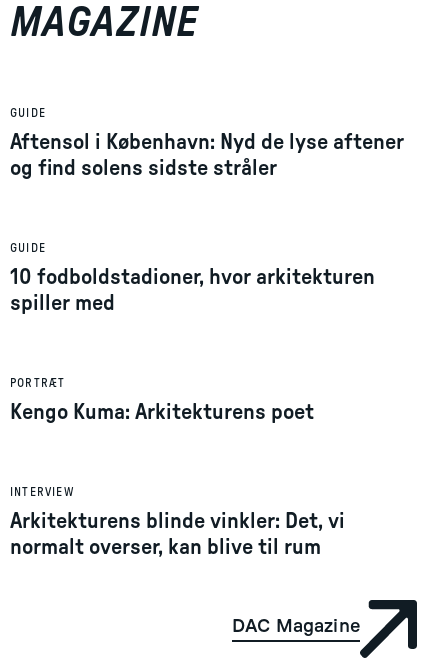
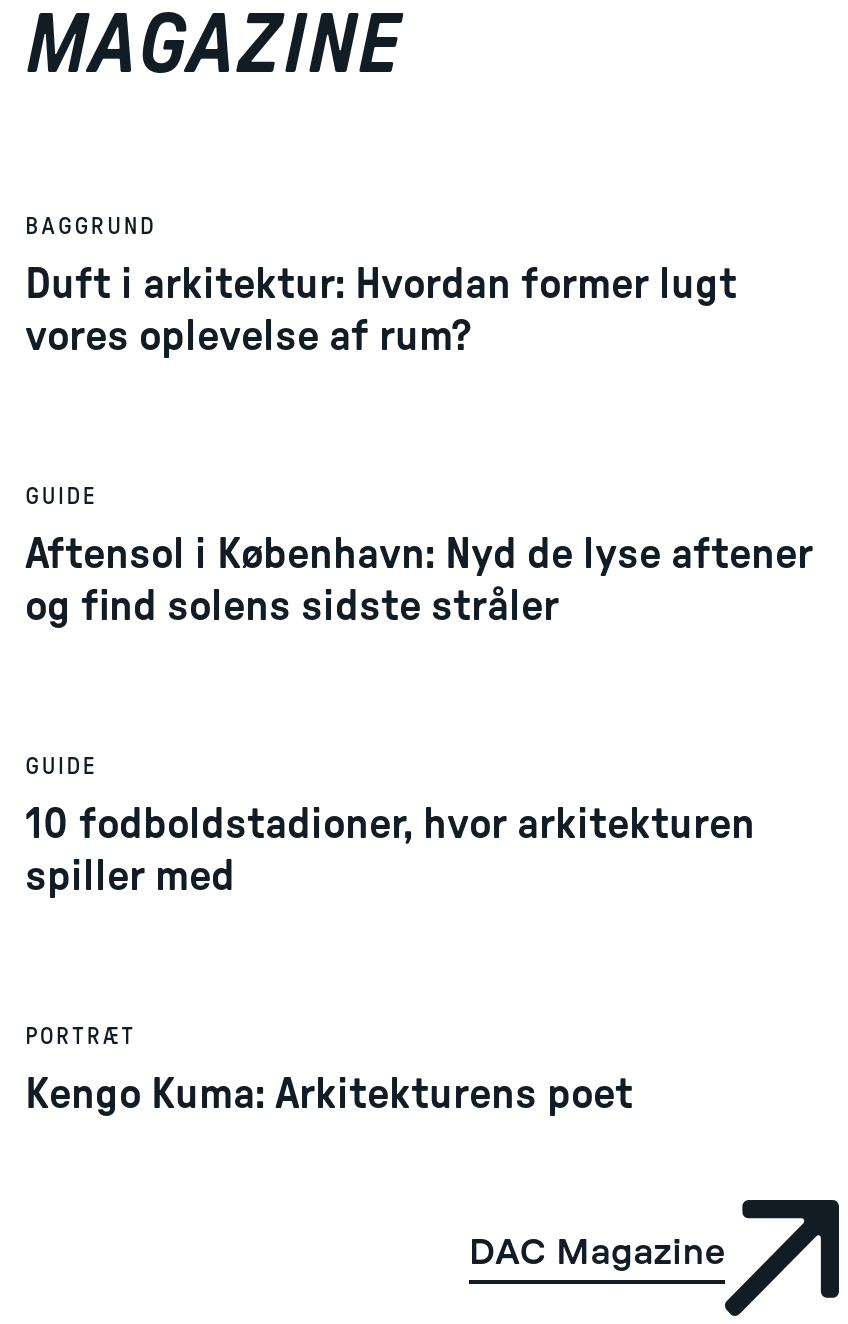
+ BAGGRUND
+ Duft i arkitektur: Hvordan former lugt
+ vores oplevelse af rum?

moved down: GUIDE | Aftensol i København: Nyd de lyse aftener | og find solens sidste stråler | GUIDE | 10 fodboldstadioner, hvor arkitekturen | spiller med | PORTRÆT | Kengo Kuma: Arkitekturens poet

- INTERVIEW
- Arkitekturens blinde vinkler: Det, vi
- normalt overser, kan blive til rum
